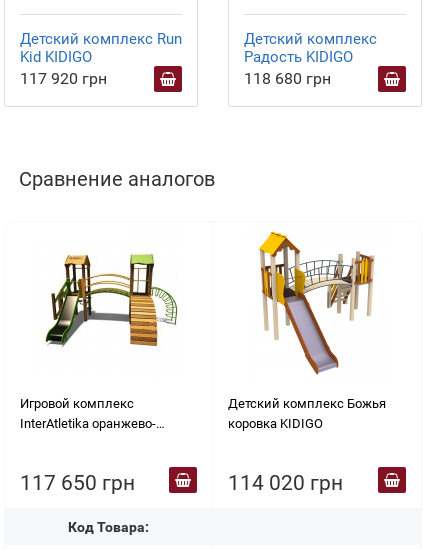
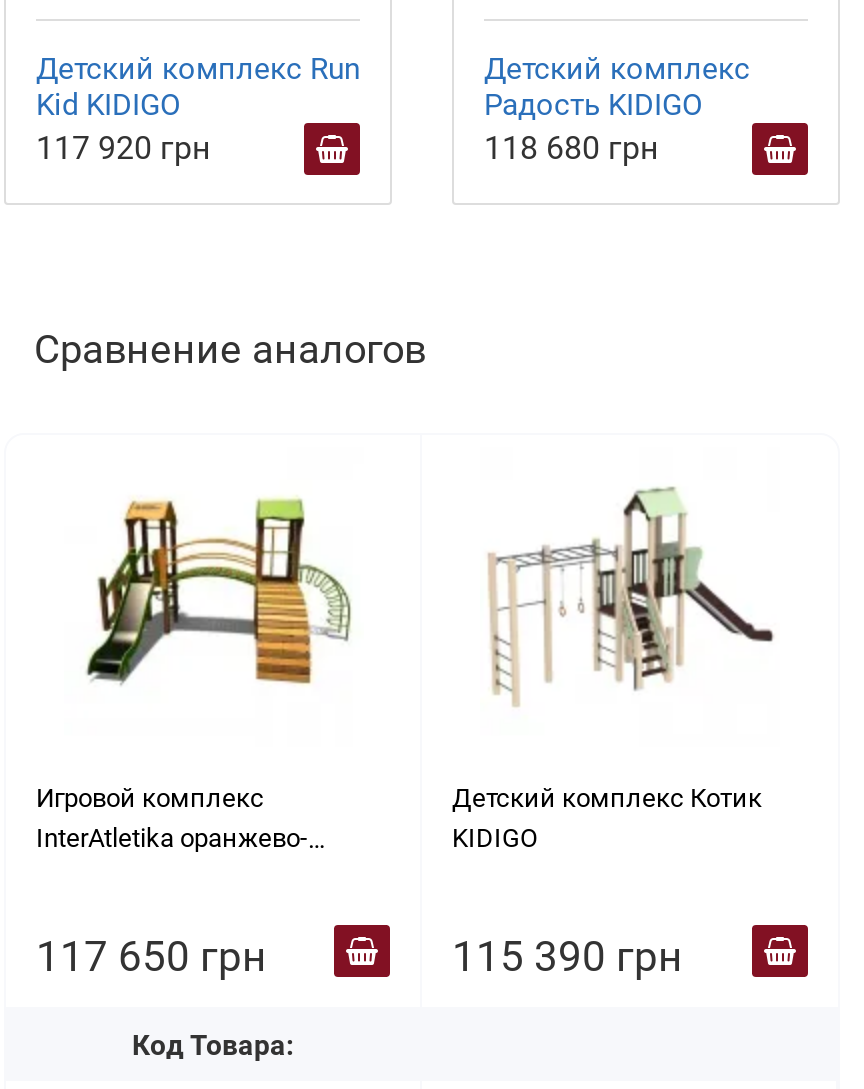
- [image]
- Детский комплекс Божья
- коровка KIDIGO
+ [image]
+ Детский комплекс Котик
+ KIDIGO

- 114 020 грн
+ 115 390 грн
